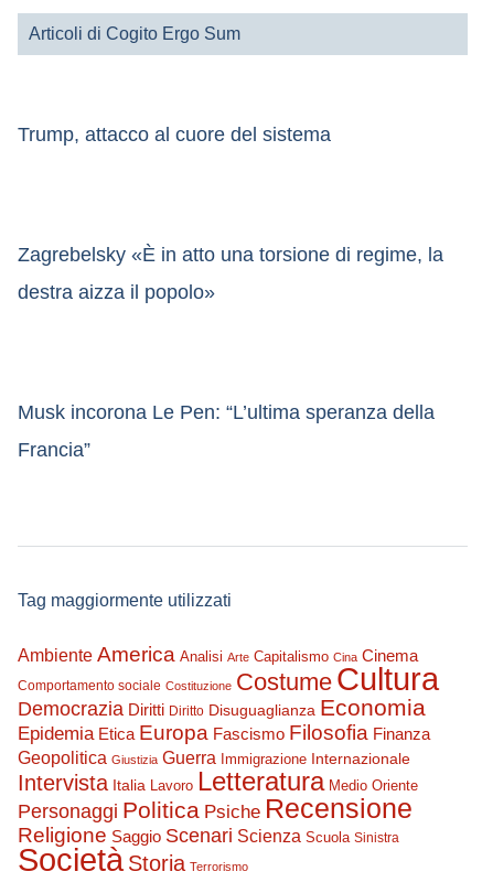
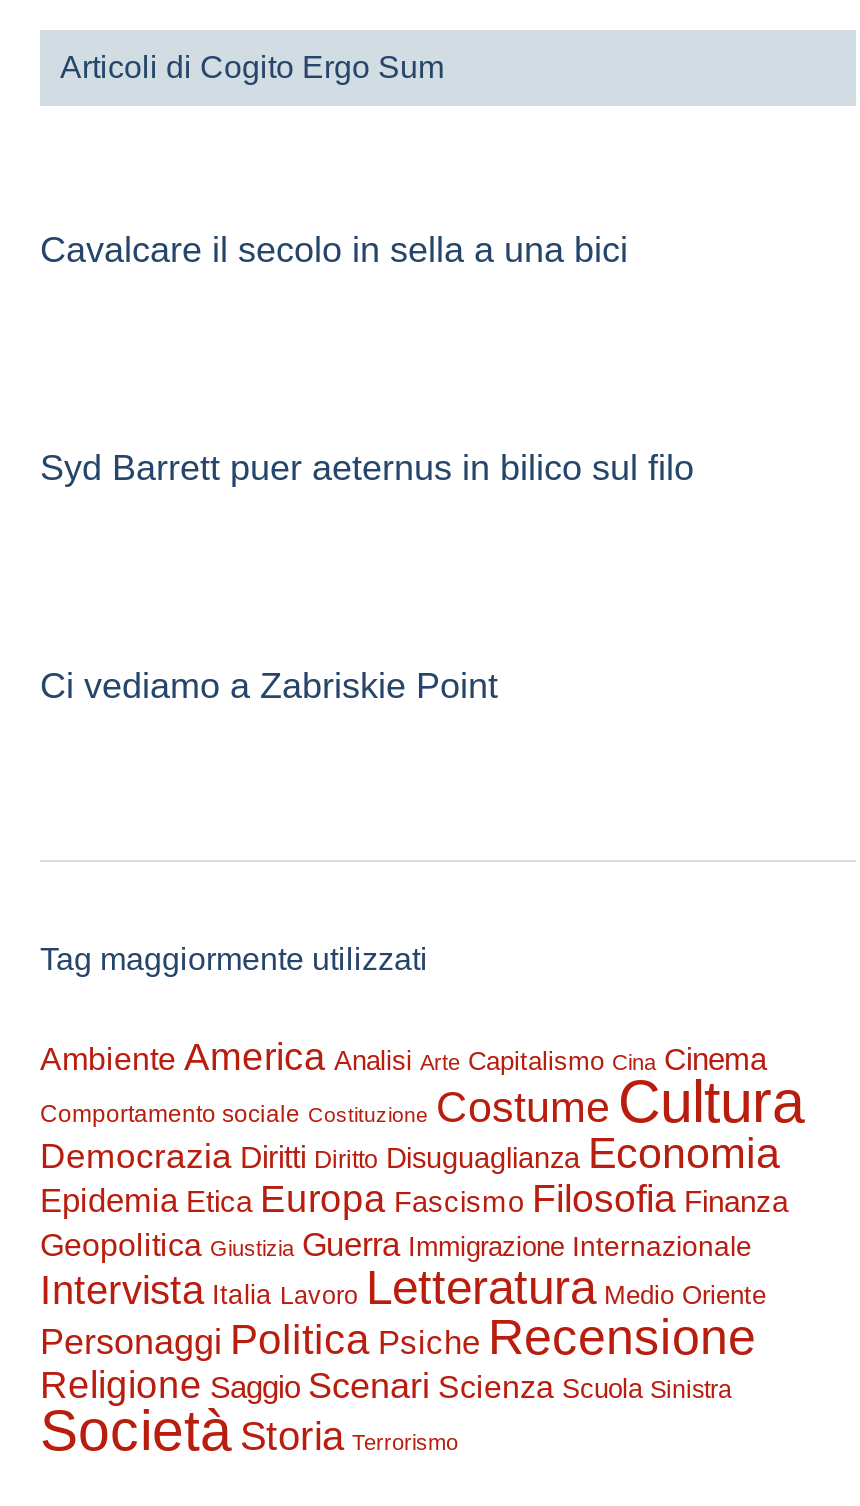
- Trump, attacco al cuore del sistema
+ Cavalcare il secolo in sella a una bici

- Zagrebelsky «È in atto una torsione di regime, la
- destra aizza il popolo»
+ Syd Barrett puer aeternus in bilico sul filo

- Musk incorona Le Pen: “L’ultima speranza della
- Francia”
+ Ci vediamo a Zabriskie Point
